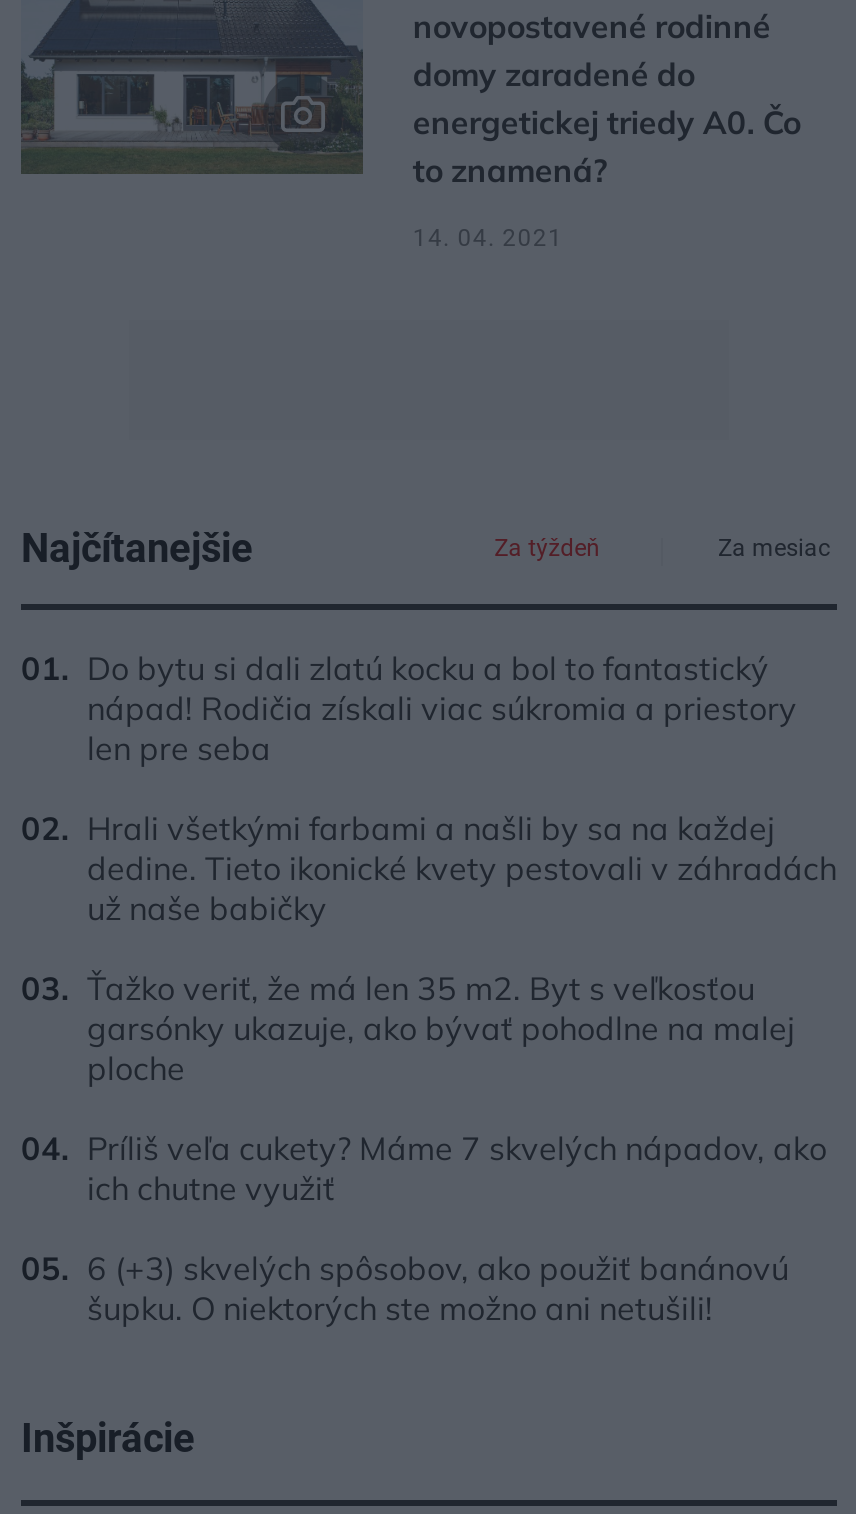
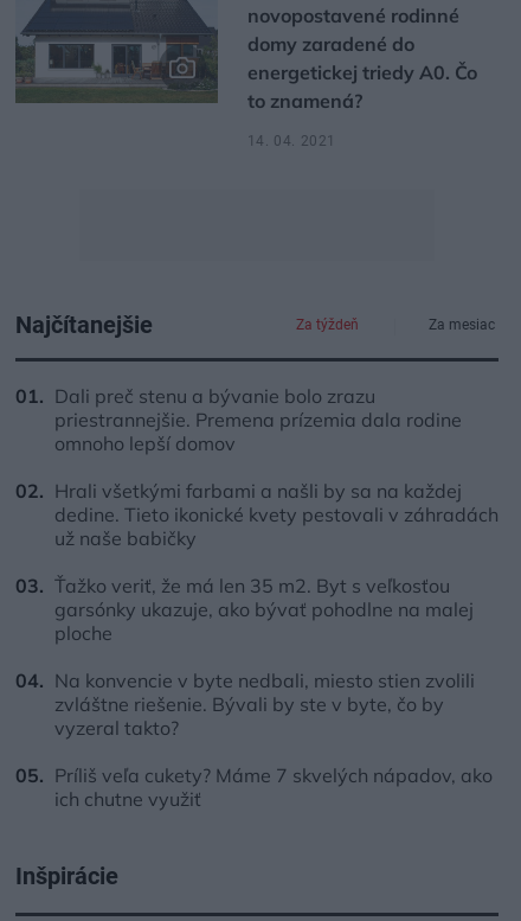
- Do bytu si dali zlatú kocku a bol to fantastický
- nápad! Rodičia získali viac súkromia a priestory
- len pre seba
+ Dali preč stenu a bývanie bolo zrazu
+ priestrannejšie. Premena prízemia dala rodine
+ omnoho lepší domov

+ Na konvencie v byte nedbali, miesto stien zvolili
+ zvláštne riešenie. Bývali by ste v byte, čo by
+ vyzeral takto?

moved down: Príliš veľa cukety? Máme 7 skvelých nápadov, ako | ich chutne využiť

- 6 (+3) skvelých spôsobov, ako použiť banánovú
- šupku. O niektorých ste možno ani netušili!
